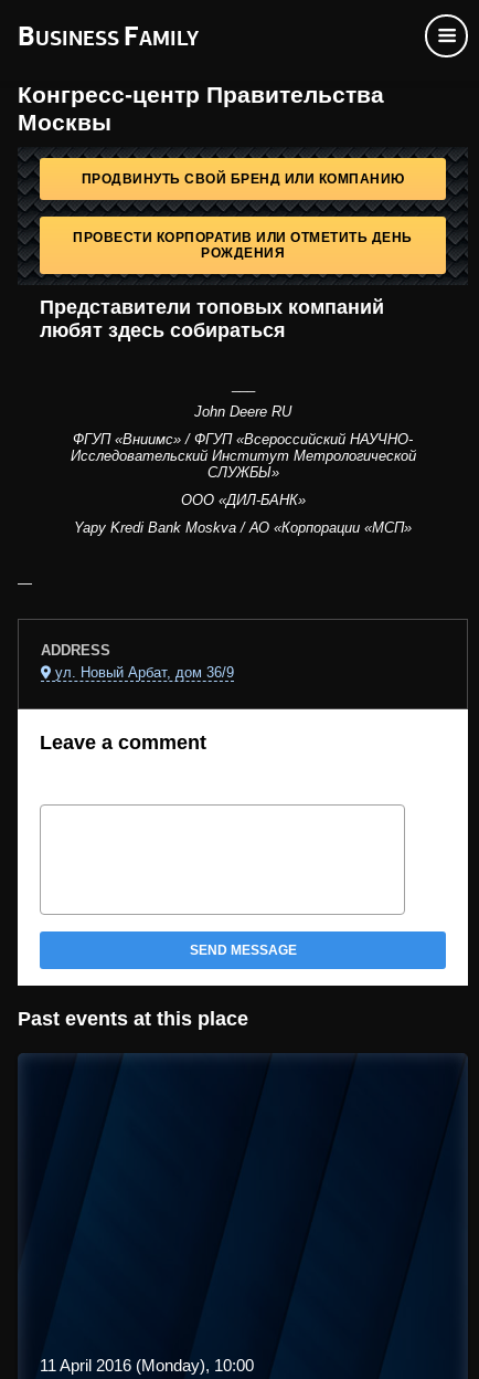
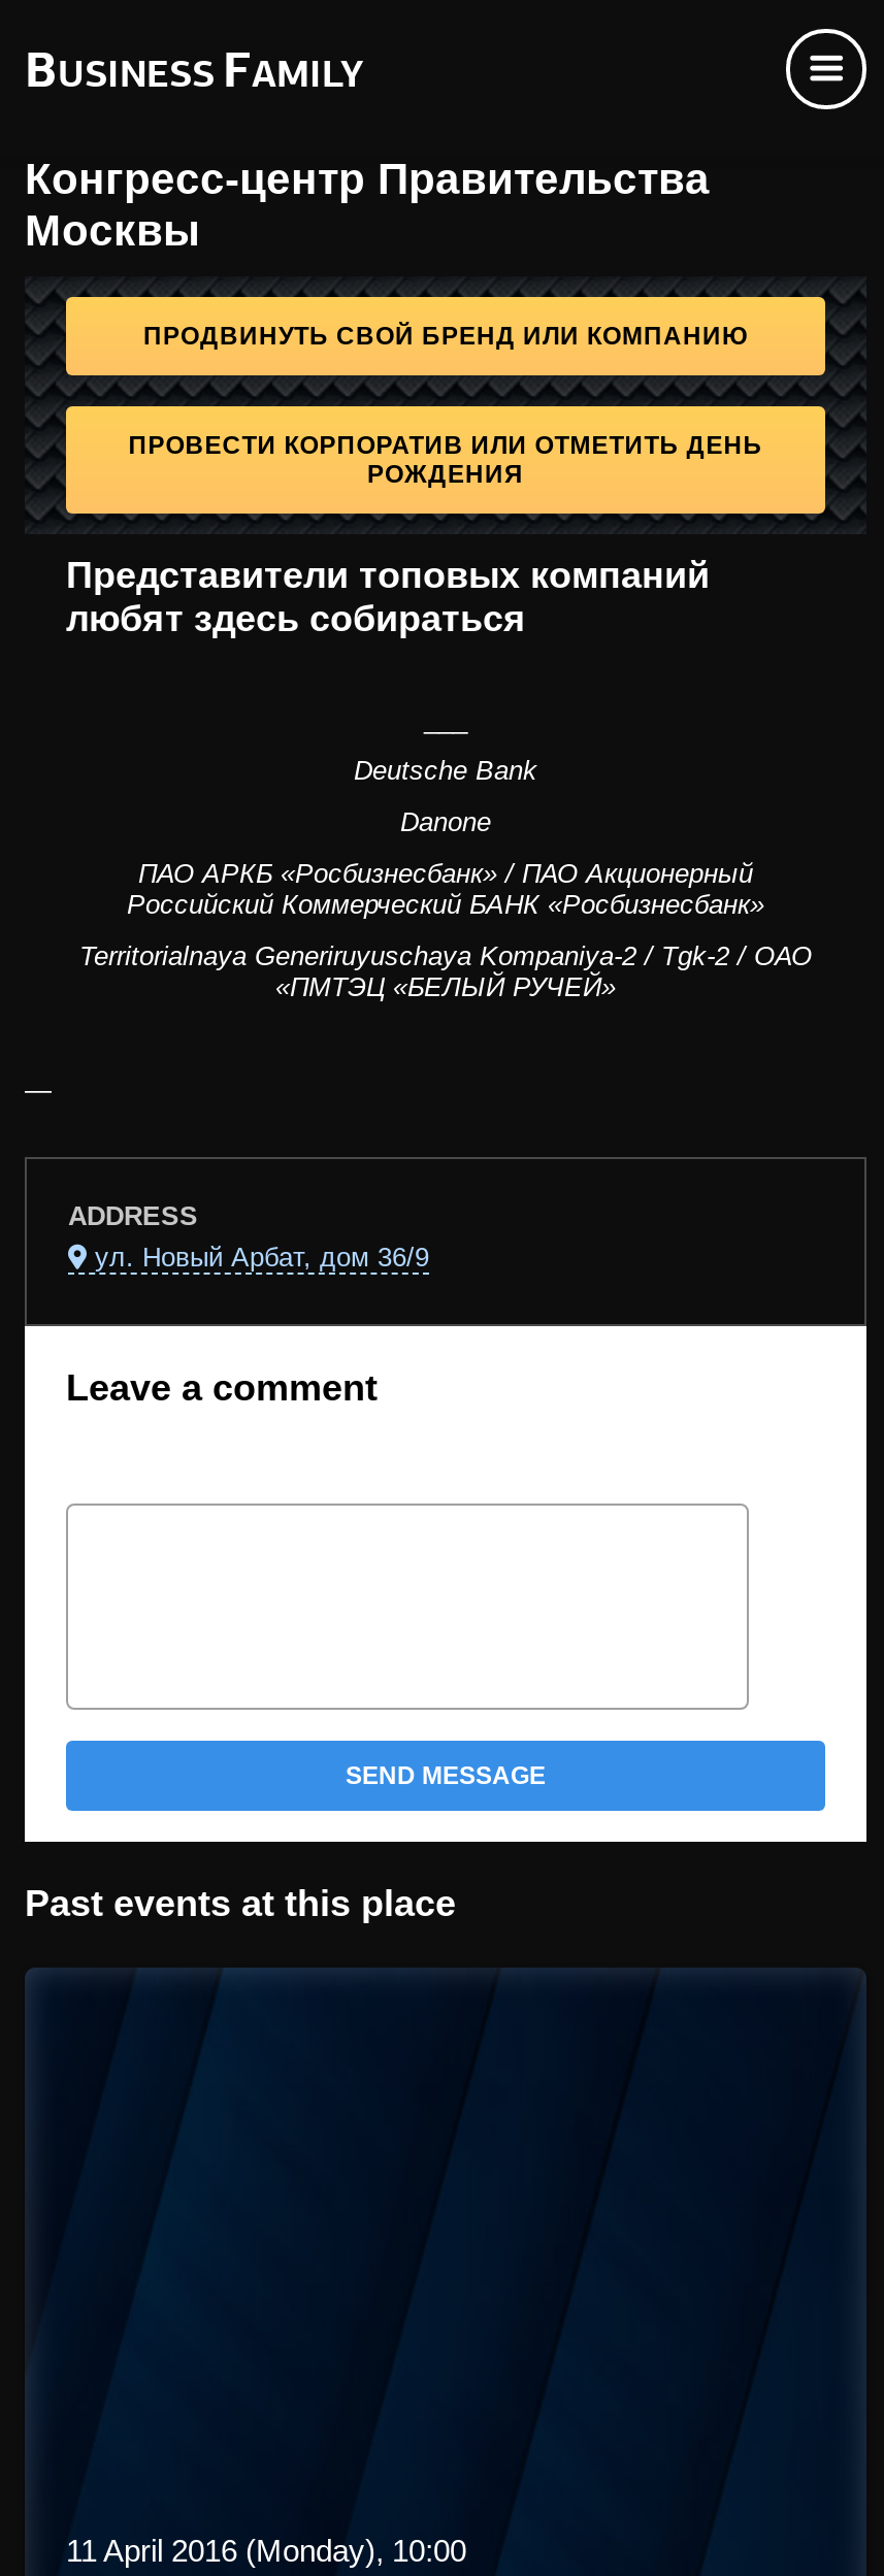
- John Deere RU
+ Deutsche Bank

- ФГУП «Вниимс» / ФГУП «Всероссийский НАУЧНО-
- Исследовательский Институт Метрологической
- СЛУЖБЫ»
+ Danone

- ООО «ДИЛ-БАНК»
+ ПАО АРКБ «Росбизнесбанк» / ПАО Акционерный
+ Российский Коммерческий БАНК «Росбизнесбанк»

- Yapy Kredi Bank Moskva / АО «Корпорации «МСП»
+ Territorialnaya Generiruyuschaya Kompaniya-2 / Tgk-2 / ОАО
+ «ПМТЭЦ «БЕЛЫЙ РУЧЕЙ»
